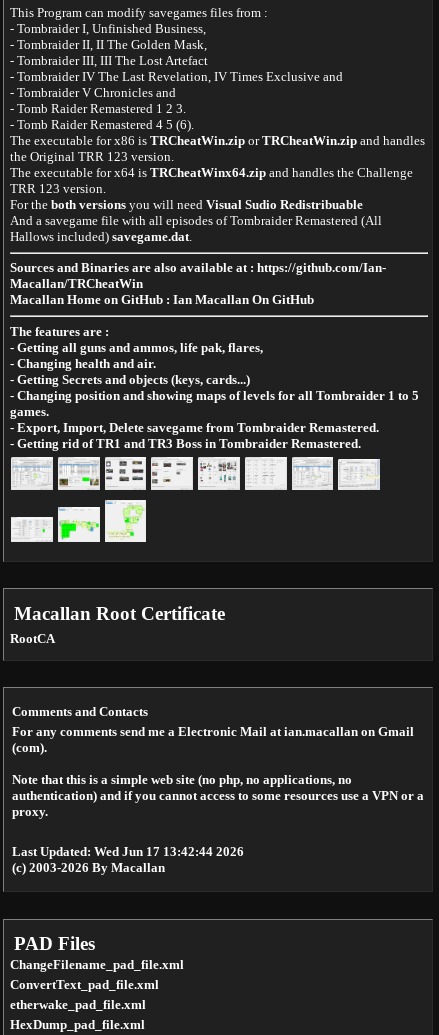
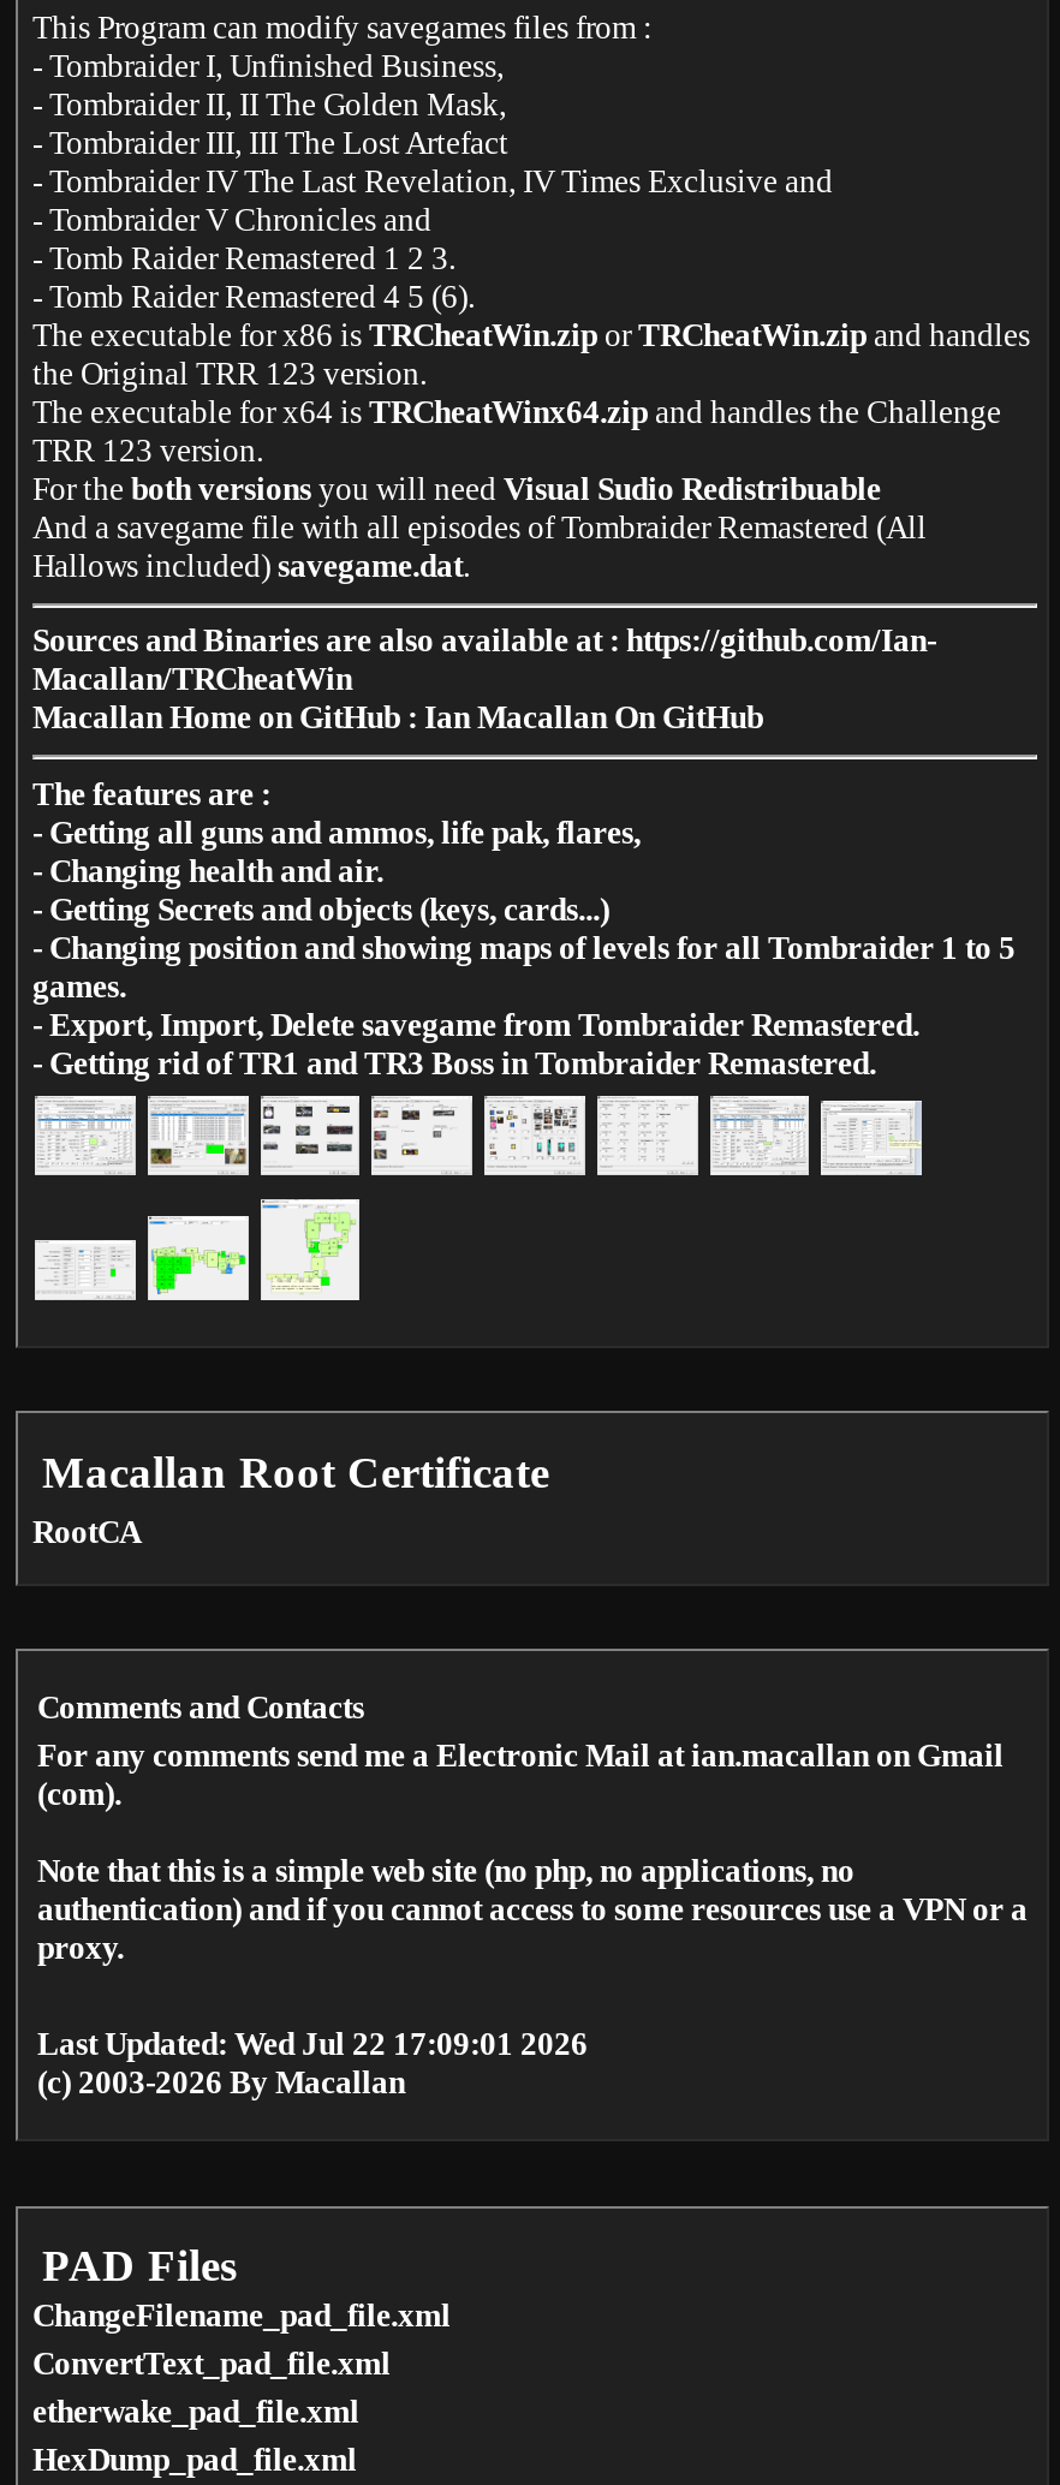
- Last Updated: Wed Jun 17 13:42:44 2026
+ Last Updated: Wed Jul 22 17:09:01 2026
